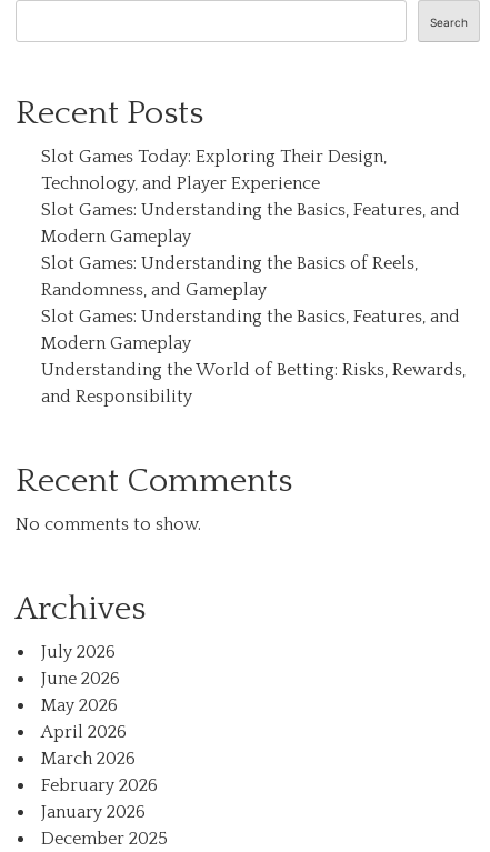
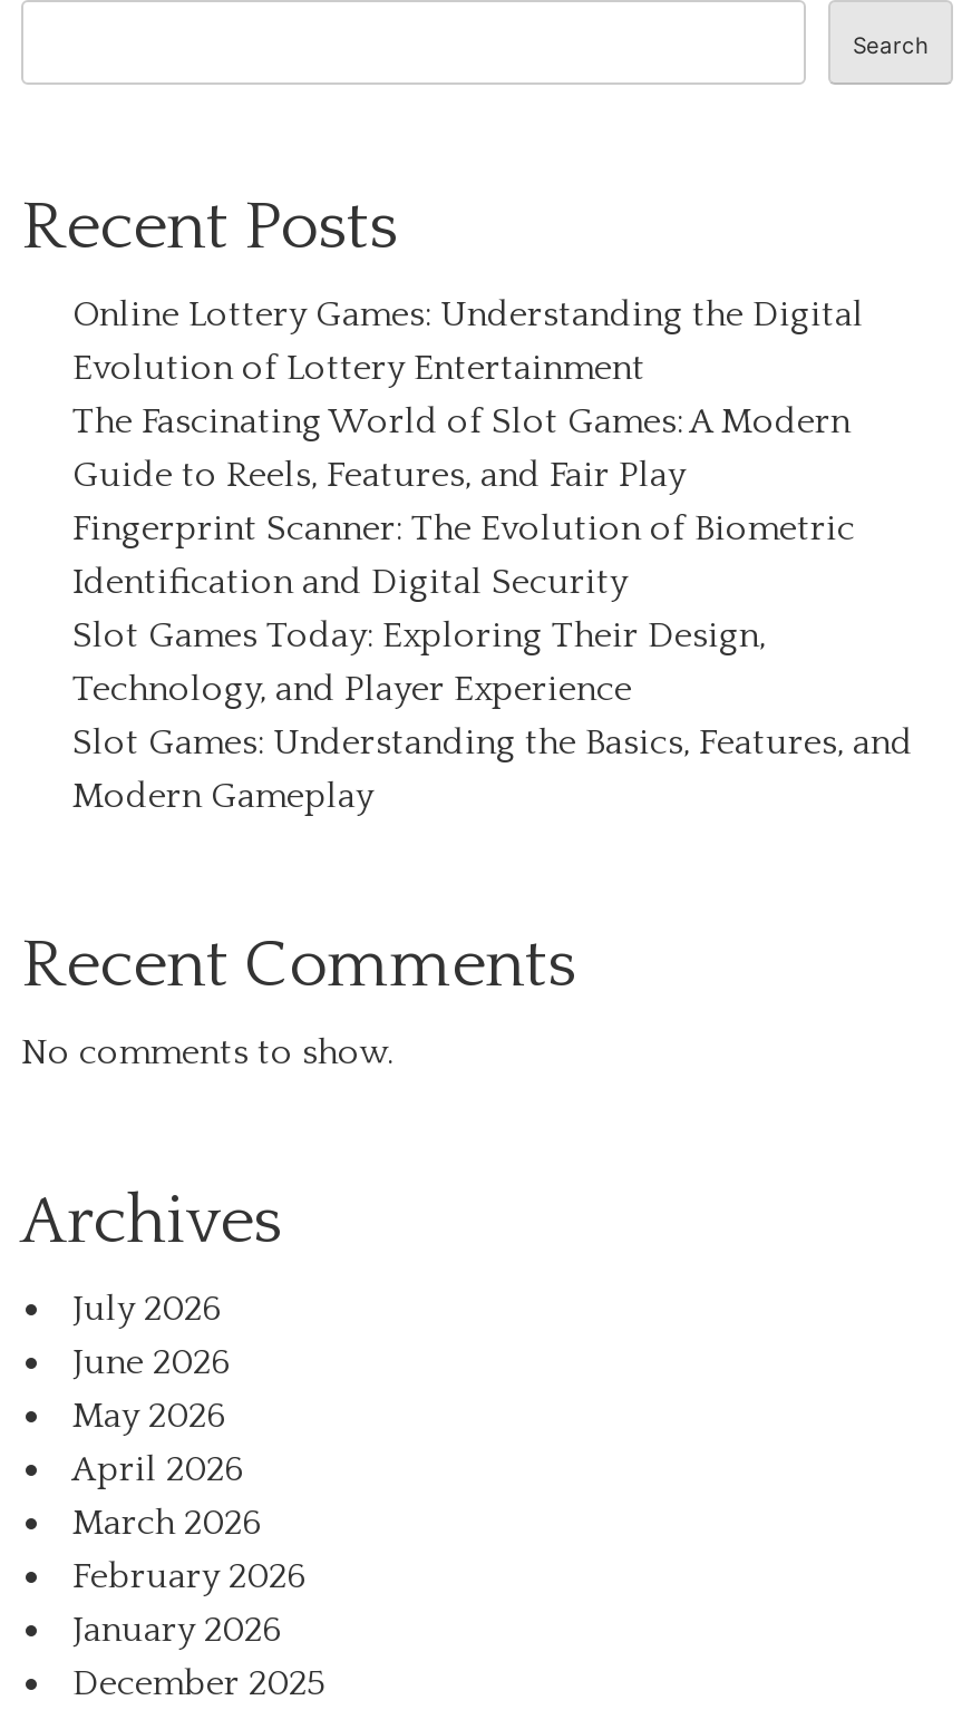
+ Online Lottery Games: Understanding the Digital
+ Evolution of Lottery Entertainment
+ The Fascinating World of Slot Games: A Modern
+ Guide to Reels, Features, and Fair Play
+ Fingerprint Scanner: The Evolution of Biometric
+ Identification and Digital Security

moved down: Slot Games Today: Exploring Their Design, | Technology, and Player Experience | Slot Games: Understanding the Basics, Features, and | Modern Gameplay

- Slot Games: Understanding the Basics of Reels,
- Randomness, and Gameplay
- Slot Games: Understanding the Basics, Features, and
- Modern Gameplay
- Understanding the World of Betting: Risks, Rewards,
- and Responsibility
